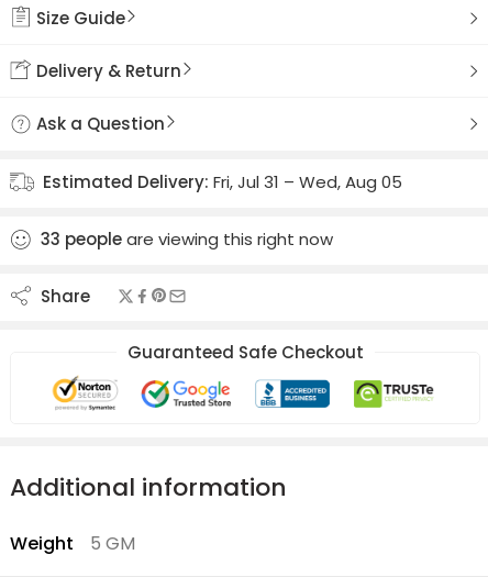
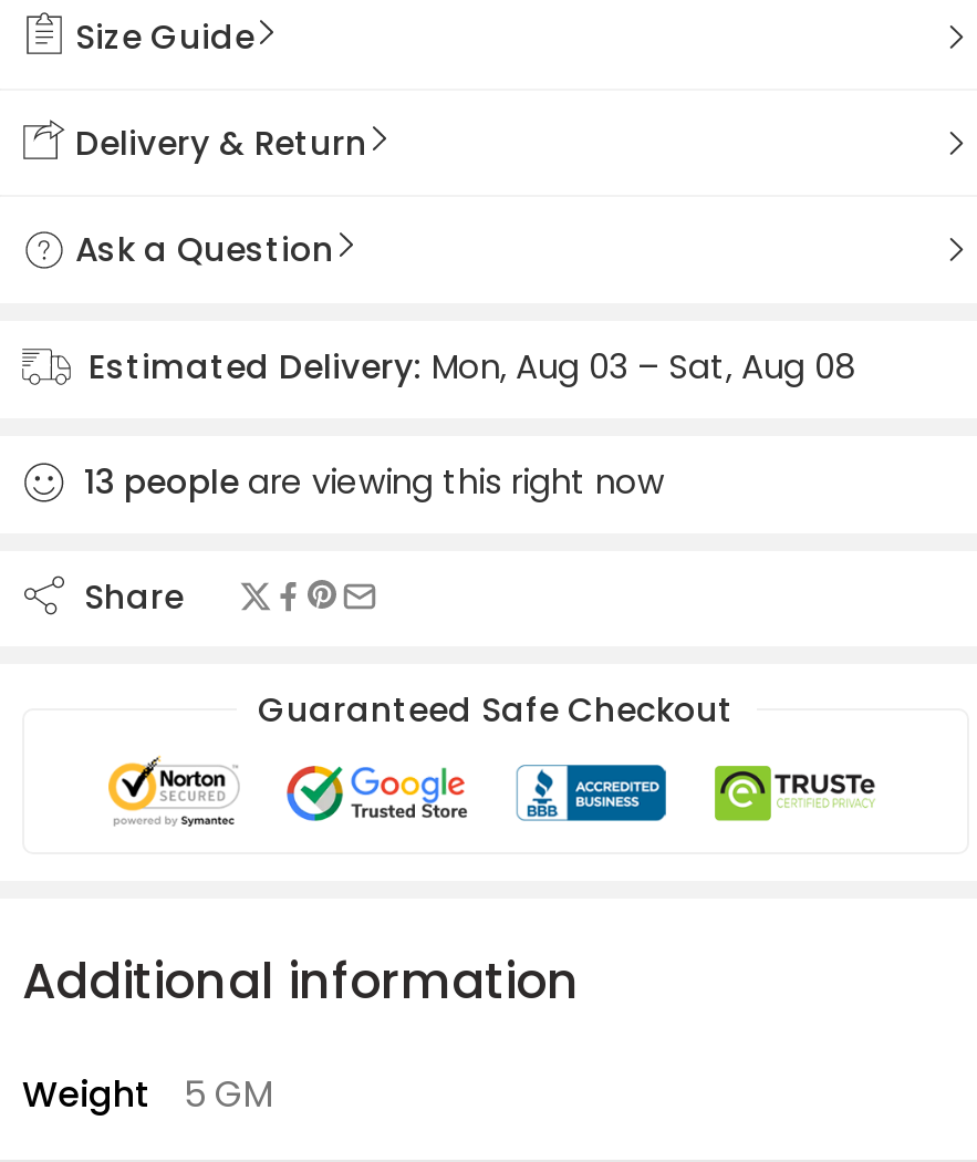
- Estimated Delivery: Fri, Jul 31 – Wed, Aug 05
+ Estimated Delivery: Mon, Aug 03 – Sat, Aug 08

- 33 people are viewing this right now
+ 13 people are viewing this right now
